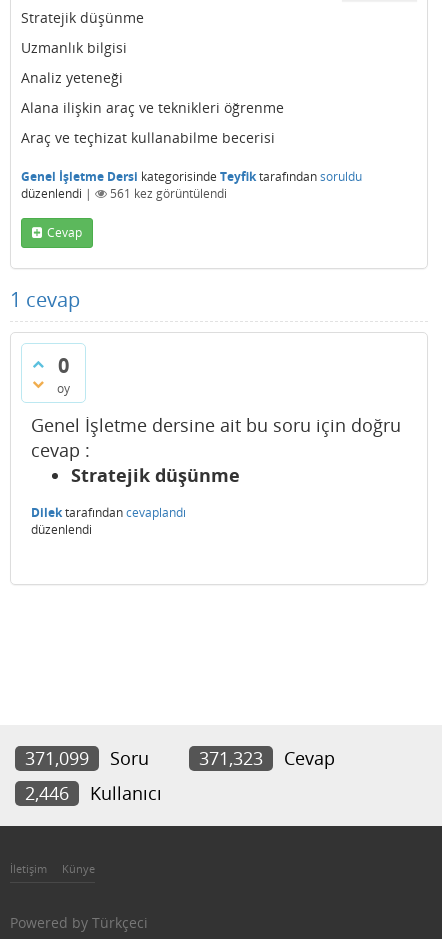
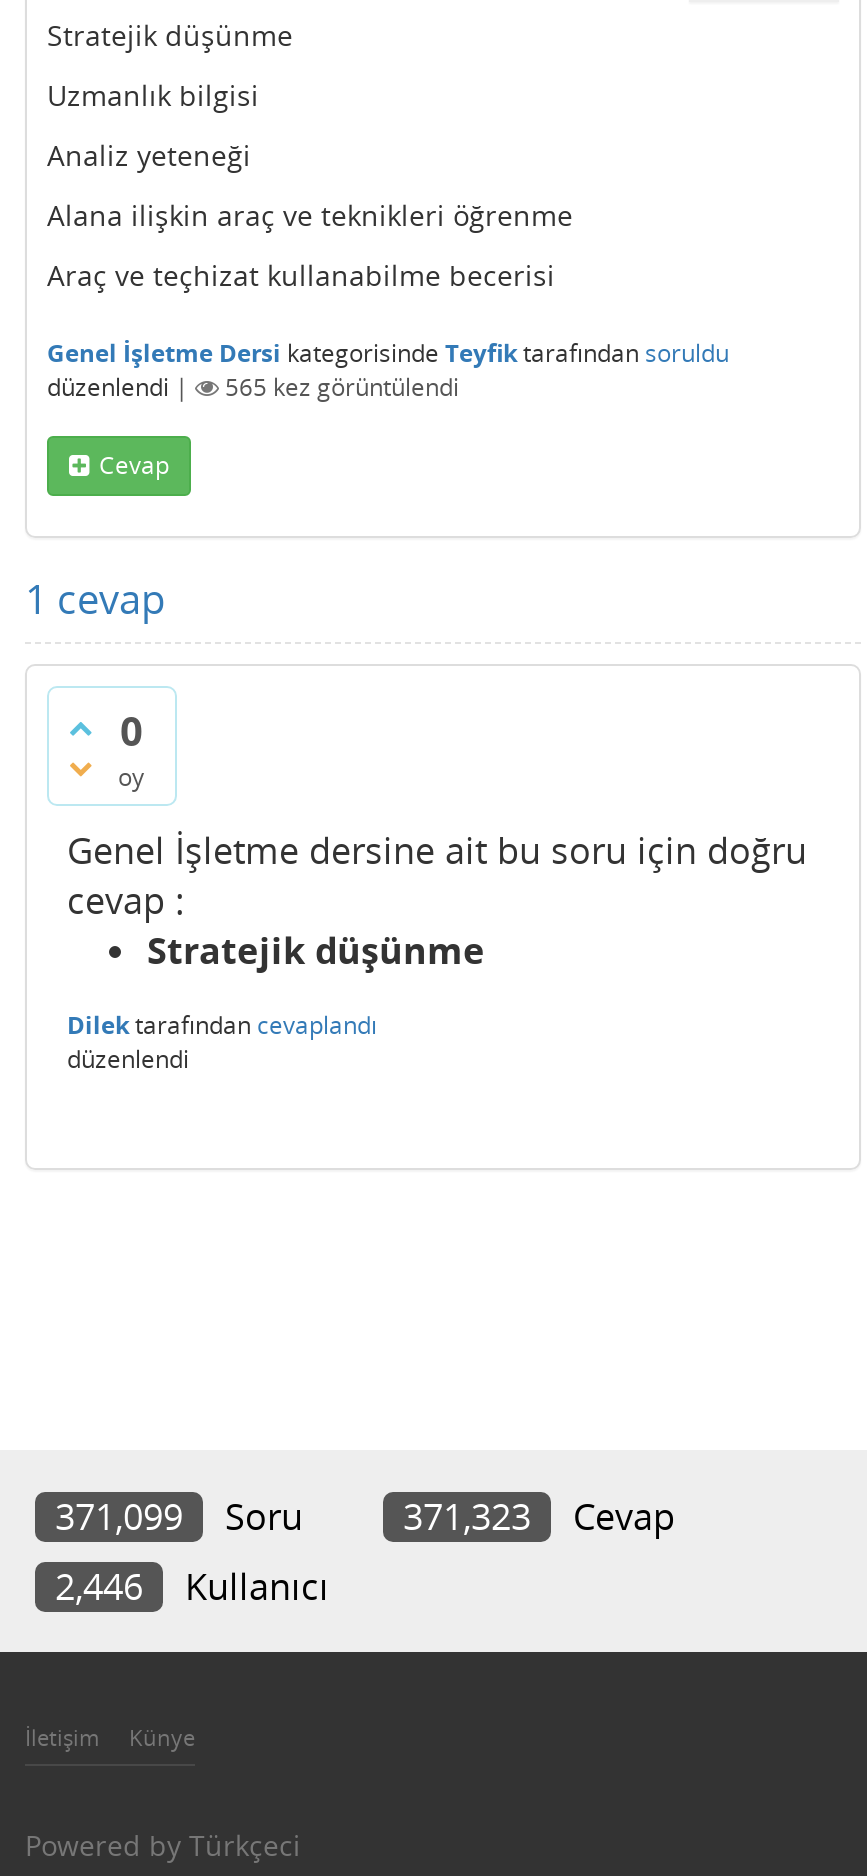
- 561 kez görüntülendi
+ 565 kez görüntülendi
